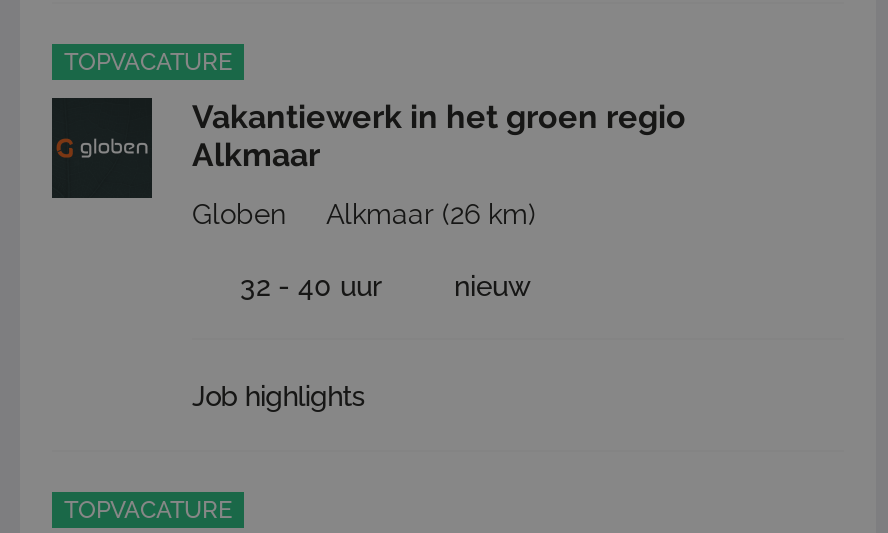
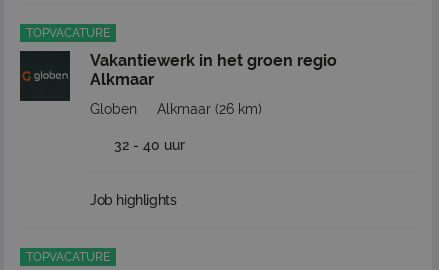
- nieuw
